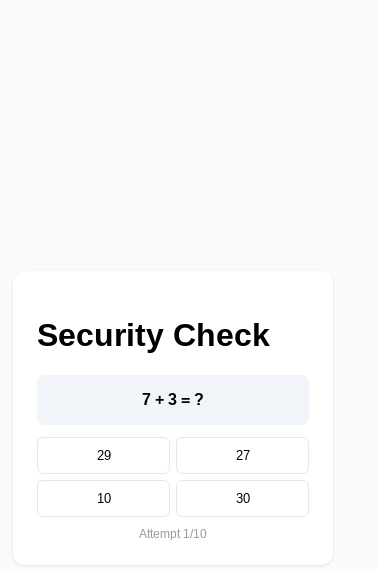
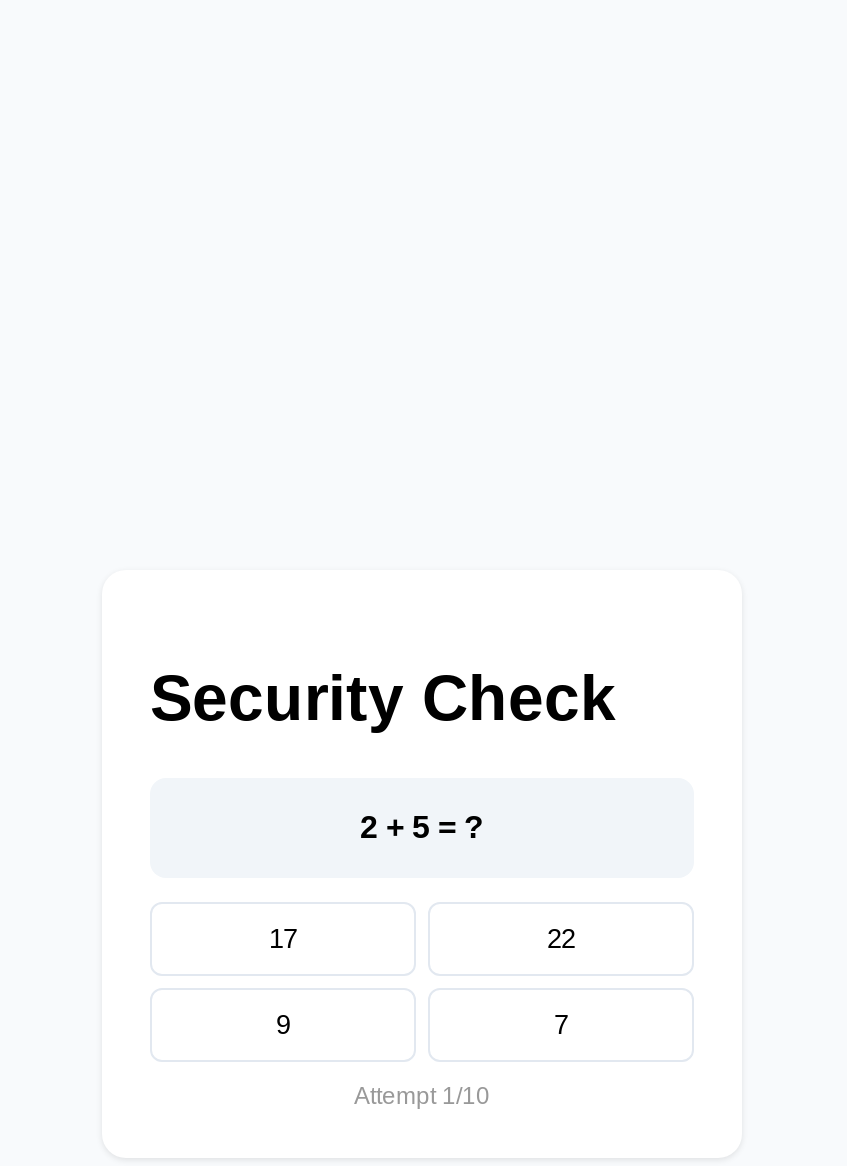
- 7 + 3 = ?
+ 2 + 5 = ?

- 29
+ 17

- 27
+ 22

- 10
+ 9

- 30
+ 7
